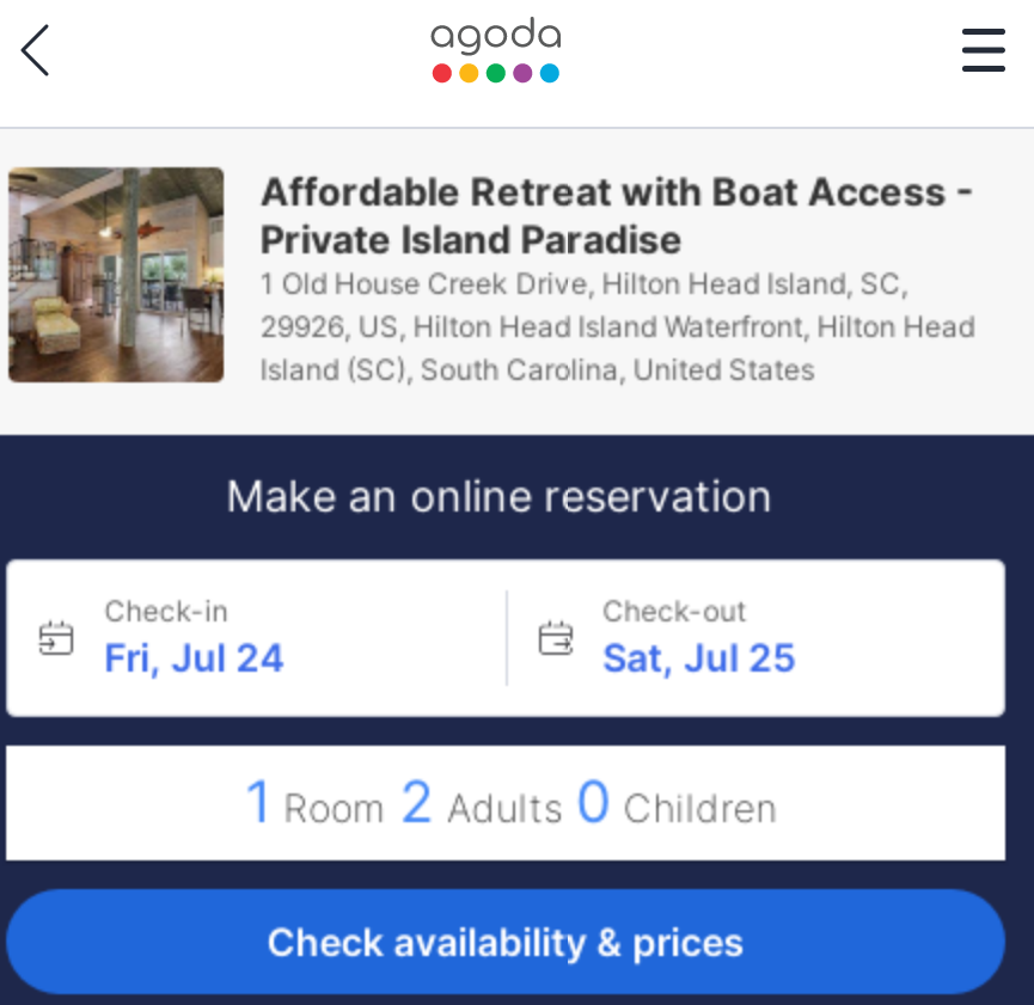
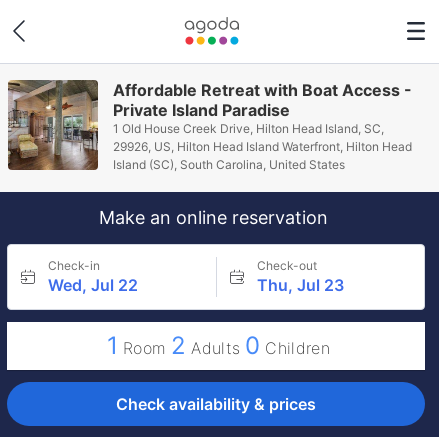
- Fri, Jul 24
+ Wed, Jul 22

- Sat, Jul 25
+ Thu, Jul 23
